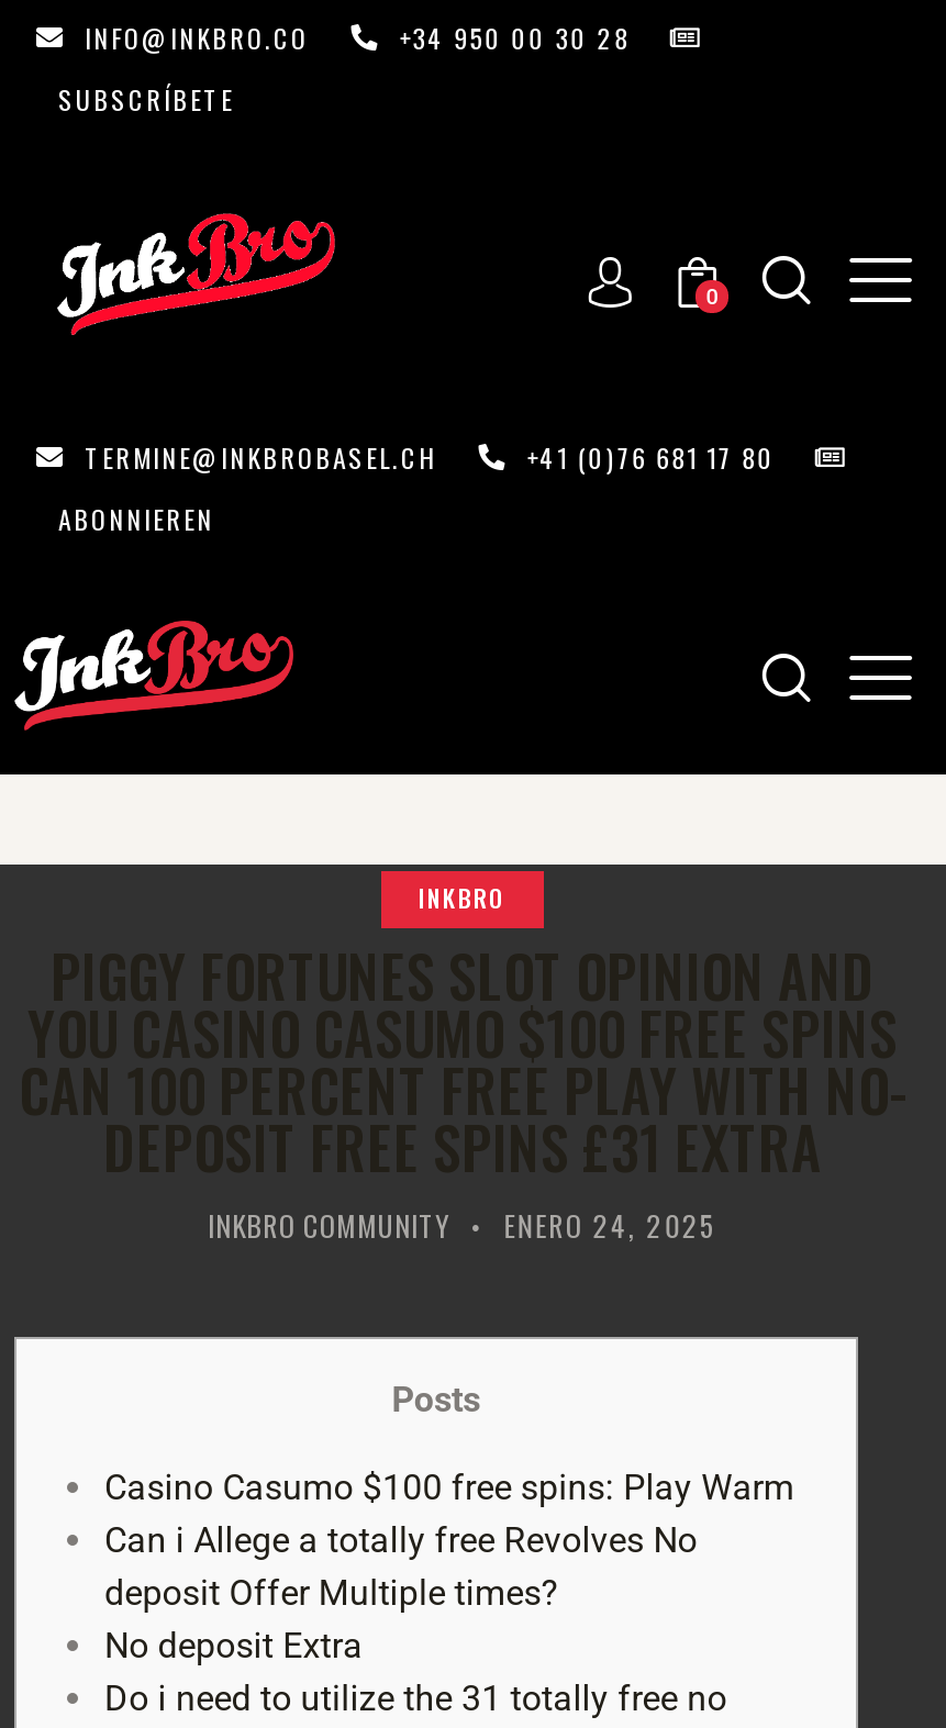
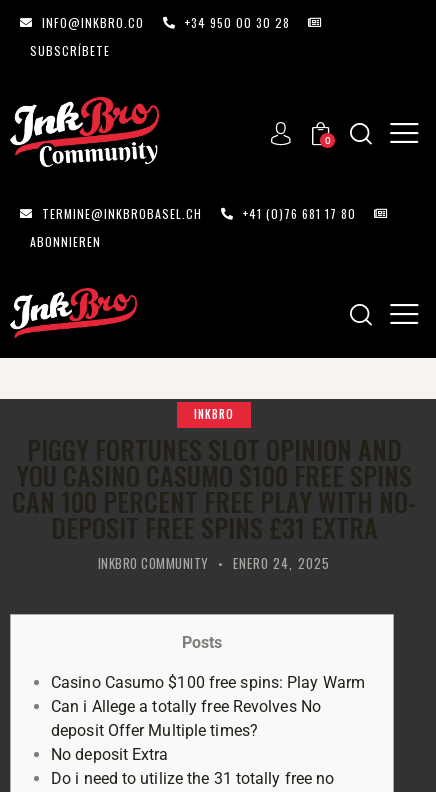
- [image]
+ [image]
